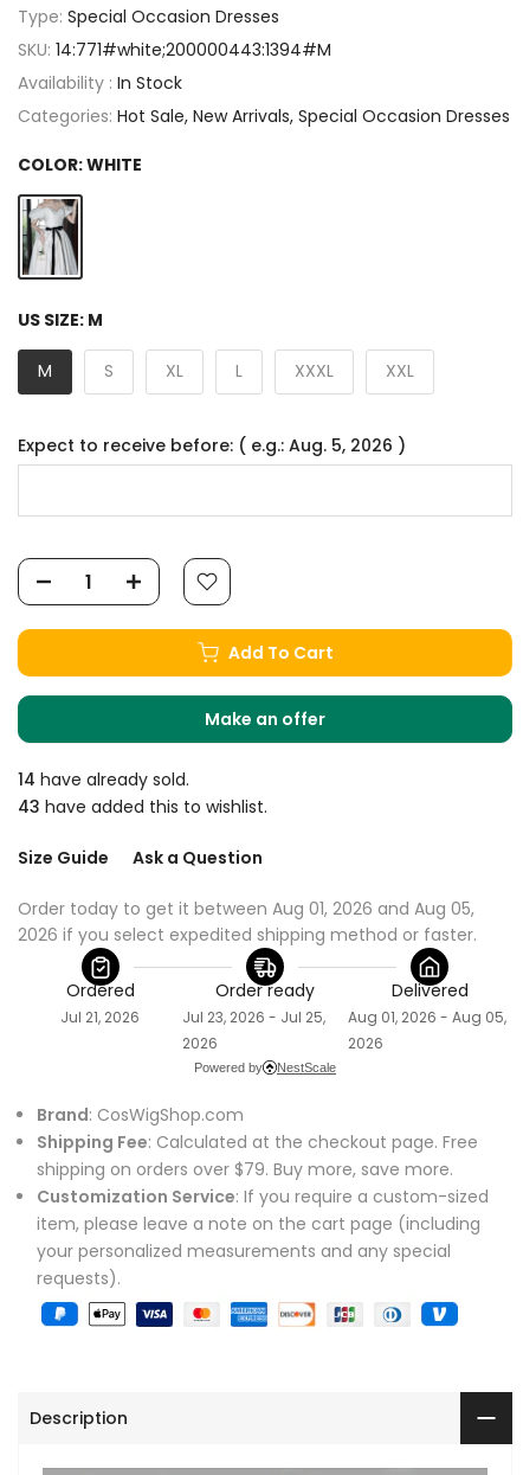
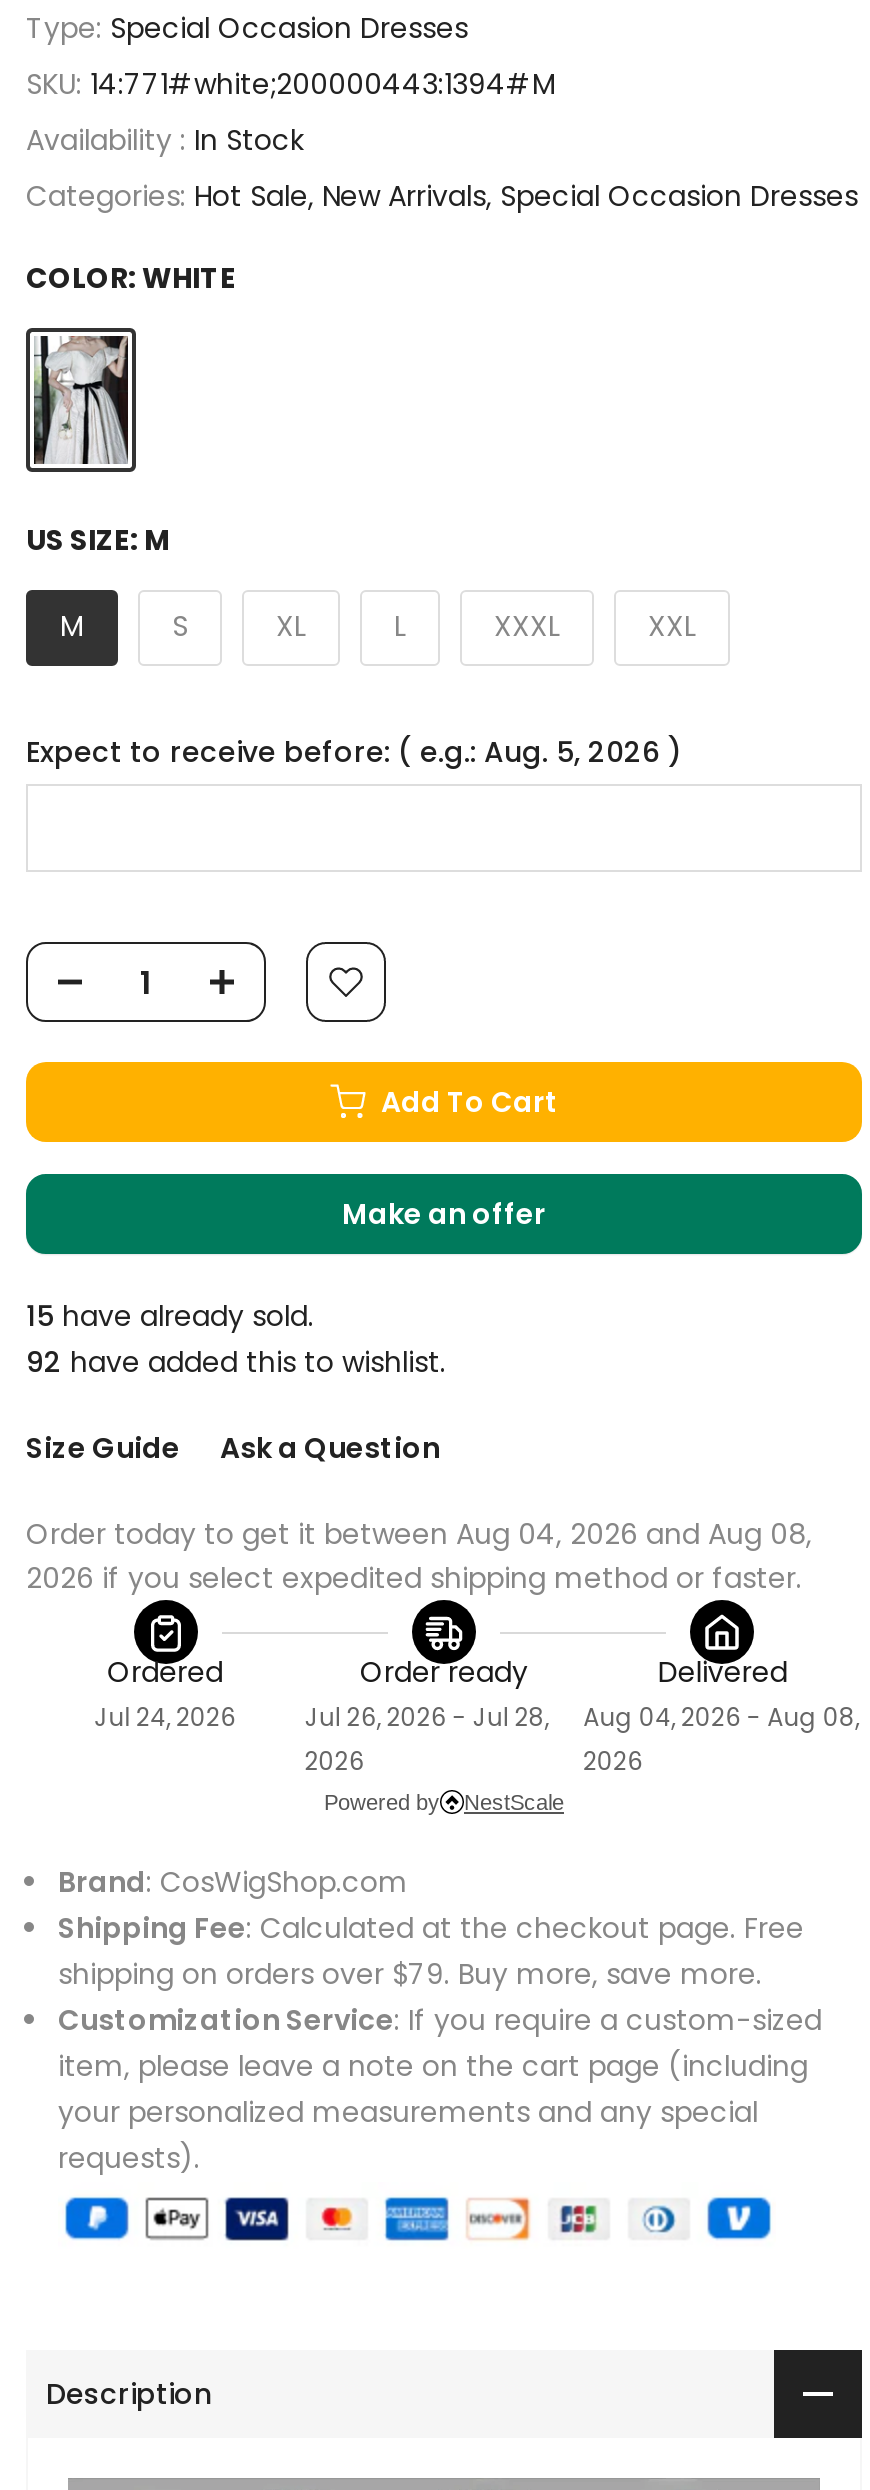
- 14 have already sold.
+ 15 have already sold.

- 43 have added this to wishlist.
+ 92 have added this to wishlist.

- Order today to get it between Aug 01, 2026 and Aug 05,
+ Order today to get it between Aug 04, 2026 and Aug 08,

- Jul 21, 2026
+ Jul 24, 2026

- Jul 23, 2026 - Jul 25,
+ Jul 26, 2026 - Jul 28,

- Aug 01, 2026 - Aug 05,
+ Aug 04, 2026 - Aug 08,
